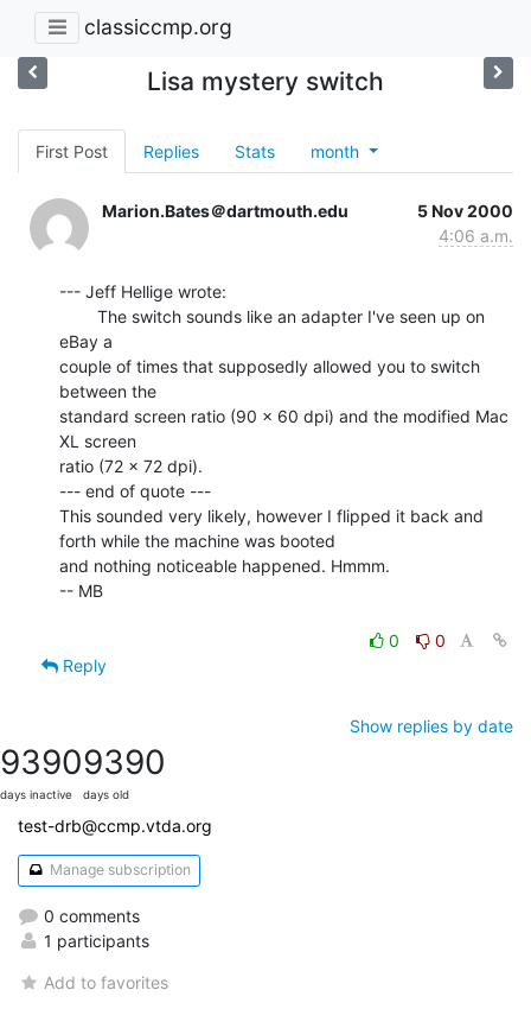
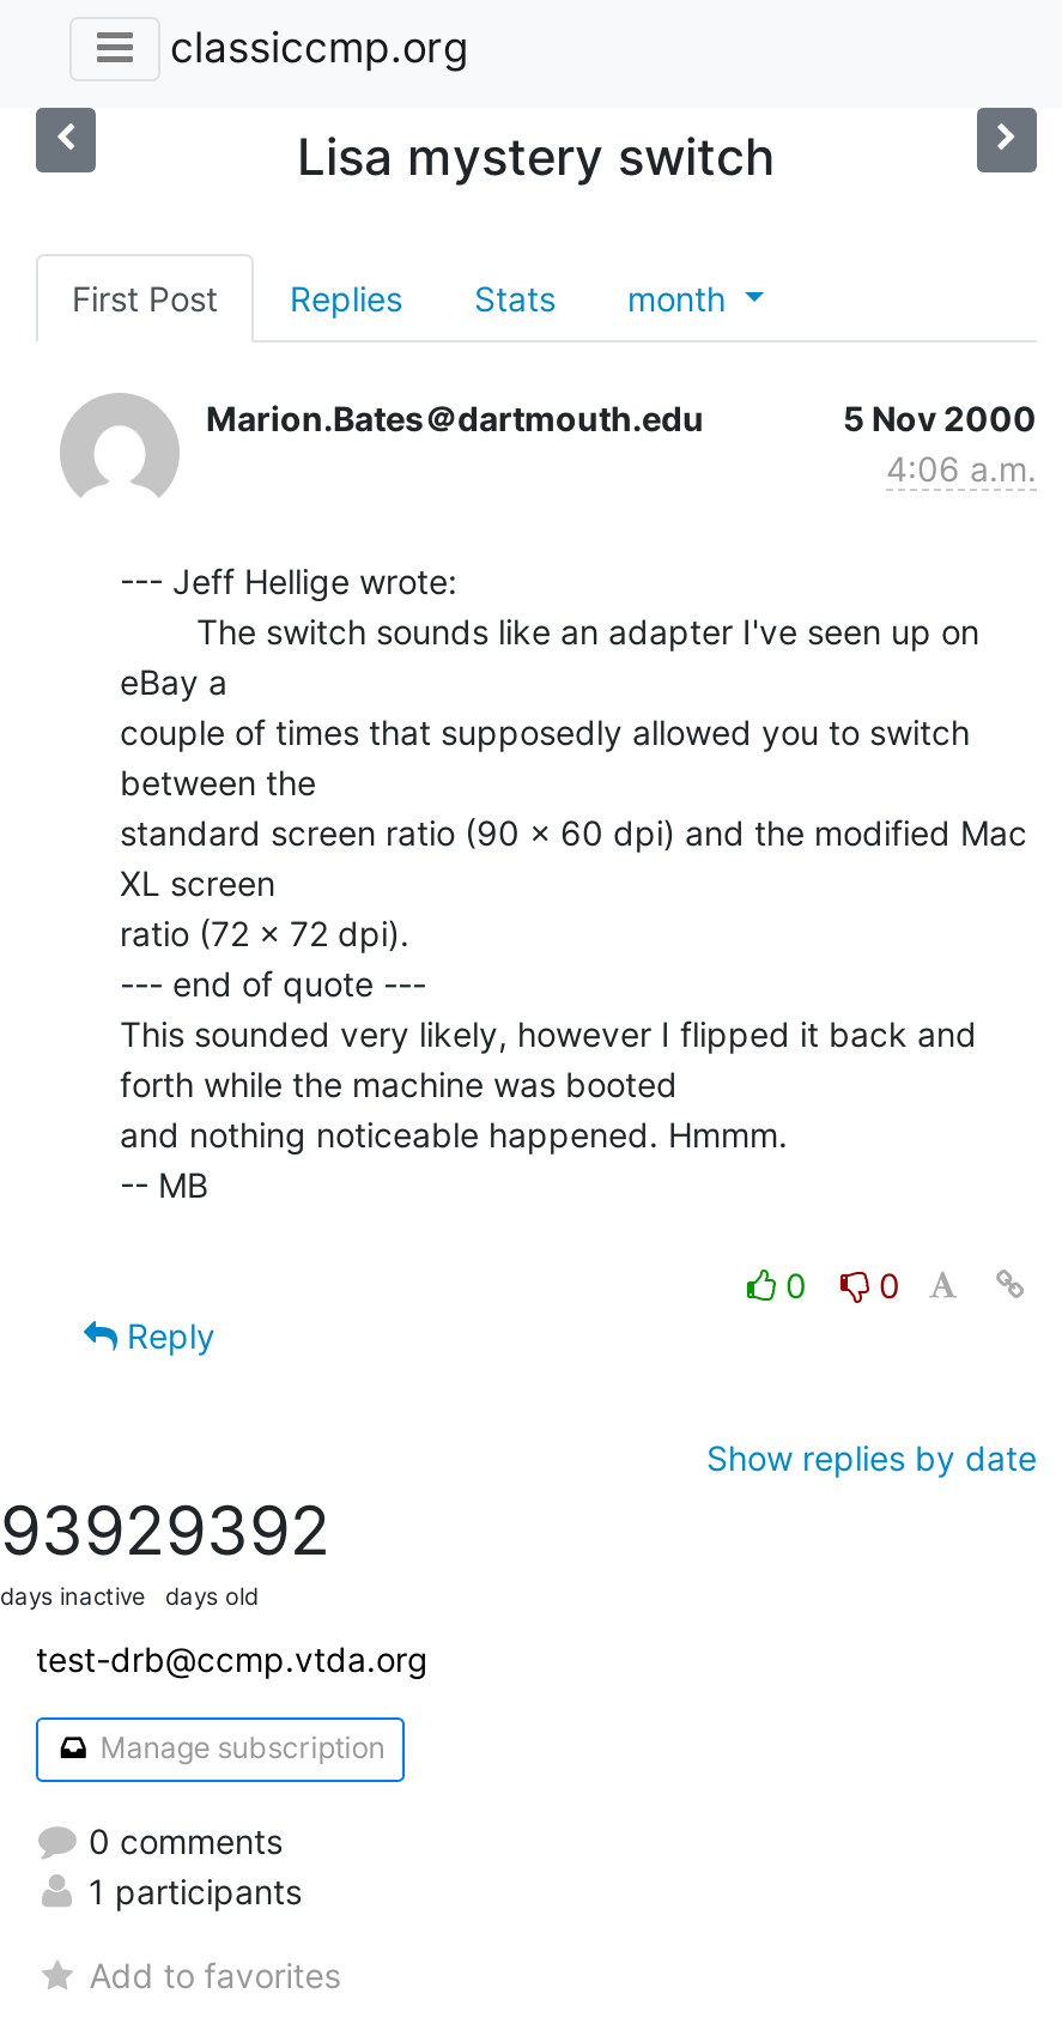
- 9390
+ 9392

- 9390
+ 9392
